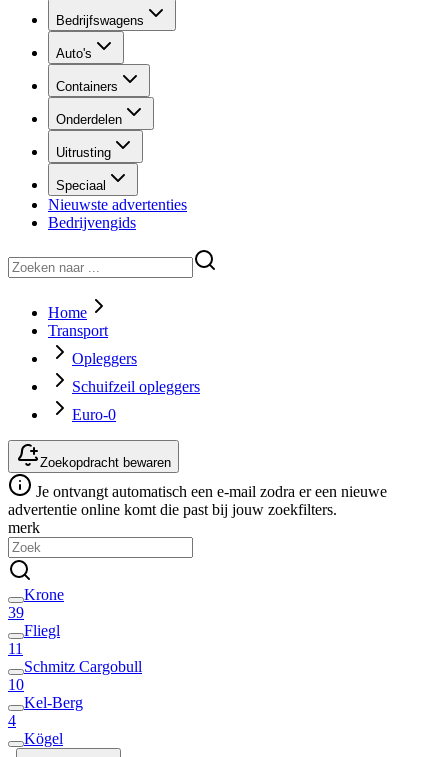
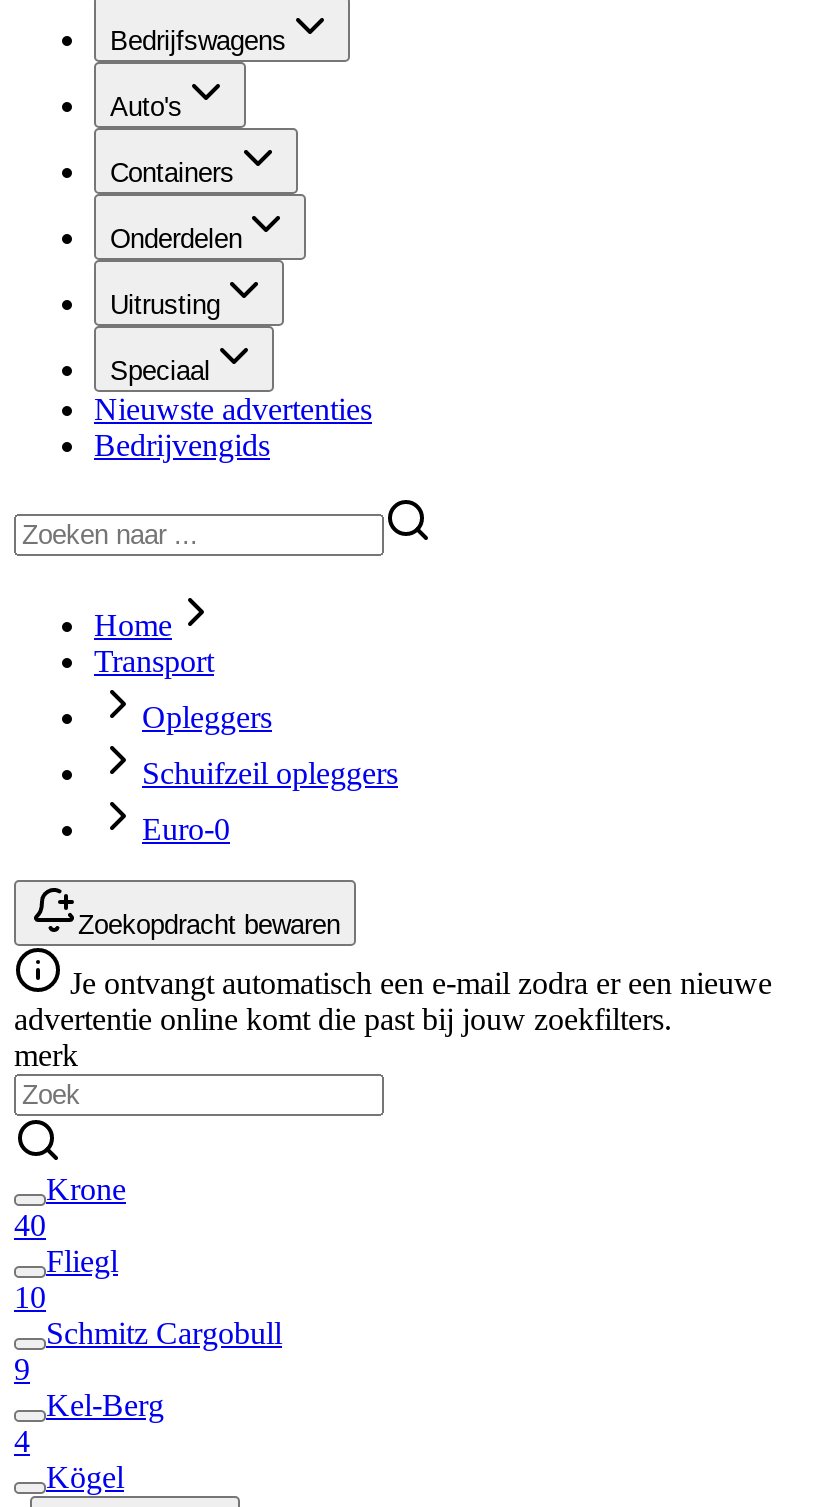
- 39
+ 40

- 11
+ 10

- 10
+ 9
